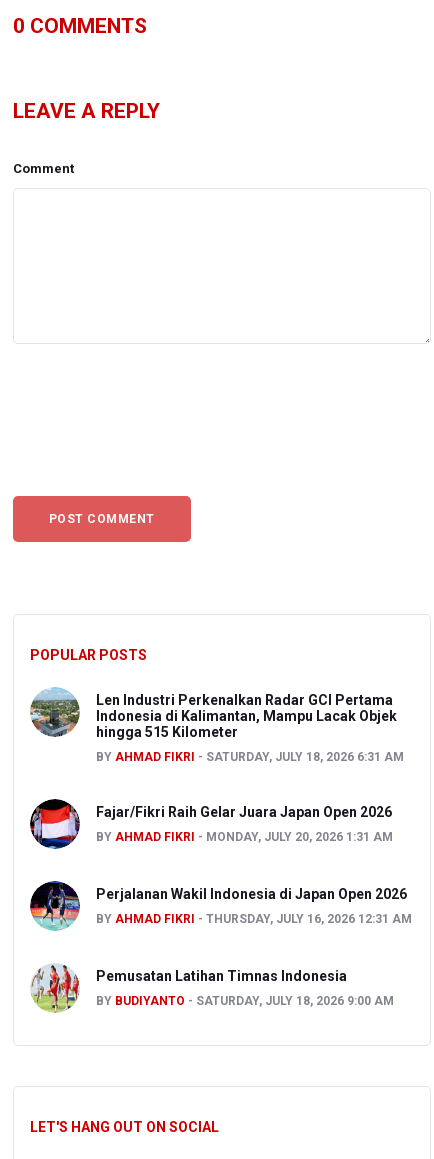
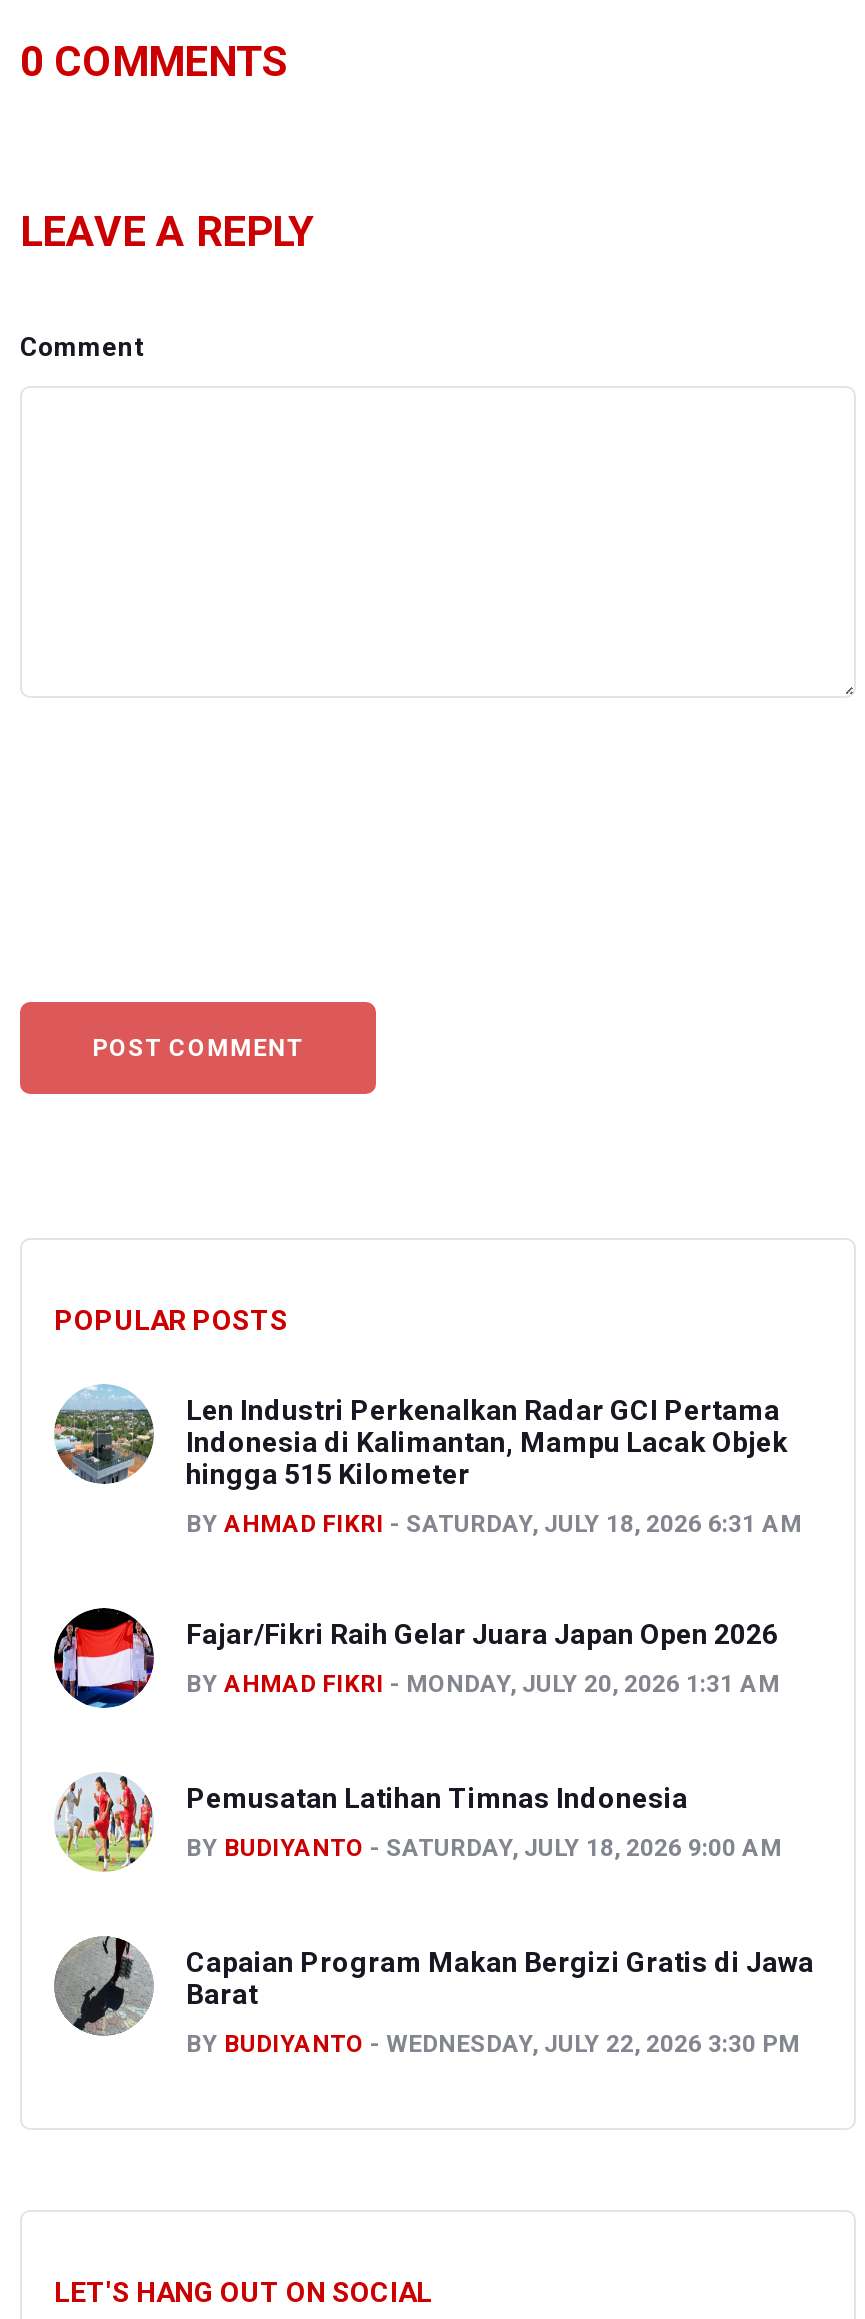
- [image]
- Perjalanan Wakil Indonesia di Japan Open 2026
- BY AHMAD FIKRI
- THURSDAY, JULY 16, 2026 12:31 AM

moved up: [image] | Pemusatan Latihan Timnas Indonesia | BY BUDIYANTO | SATURDAY, JULY 18, 2026 9:00 AM

+ [image]
+ Capaian Program Makan Bergizi Gratis di Jawa
+ Barat
+ BY BUDIYANTO
+ WEDNESDAY, JULY 22, 2026 3:30 PM
